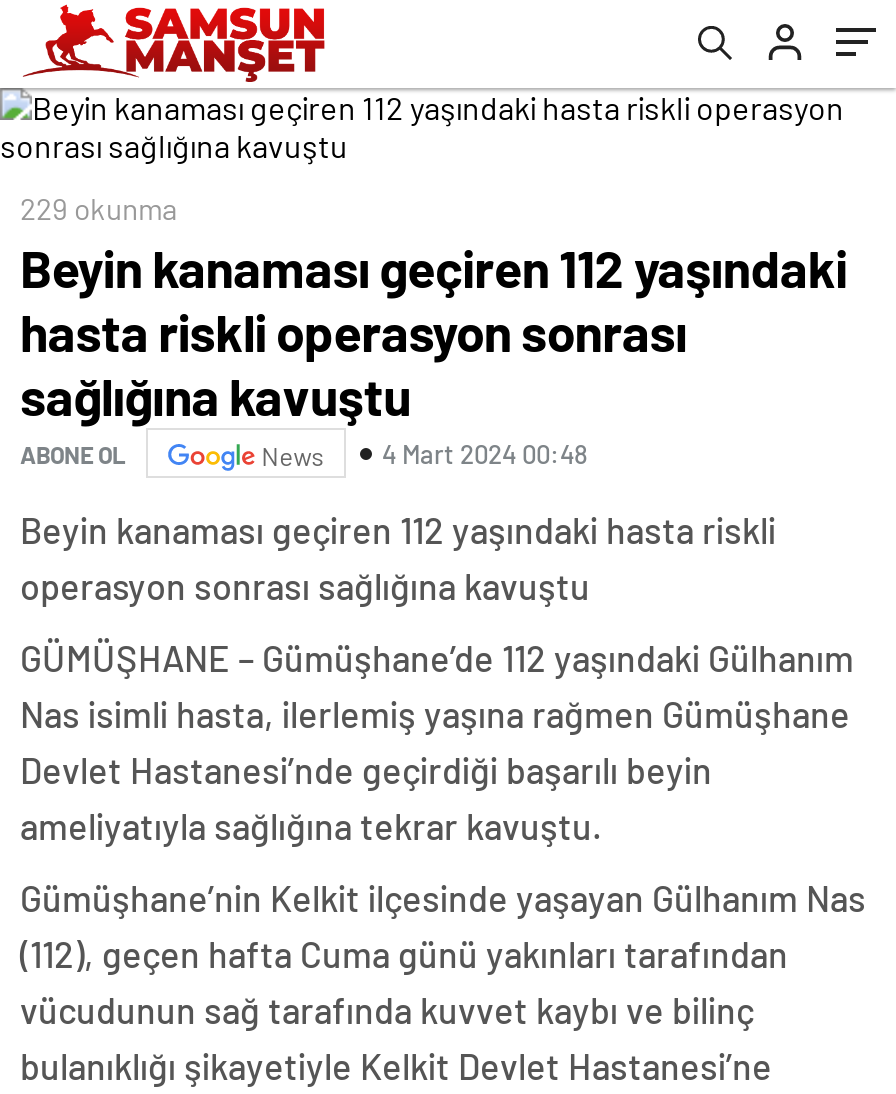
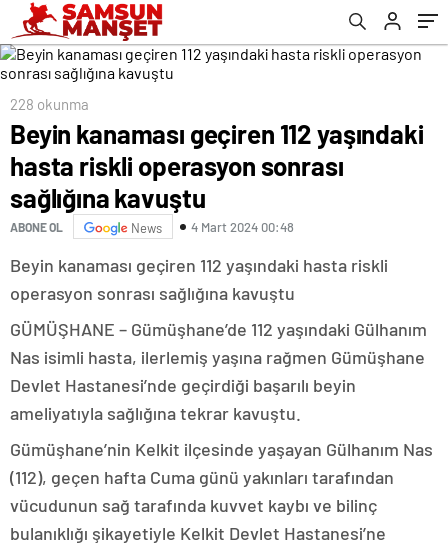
- 229 okunma
+ 228 okunma
